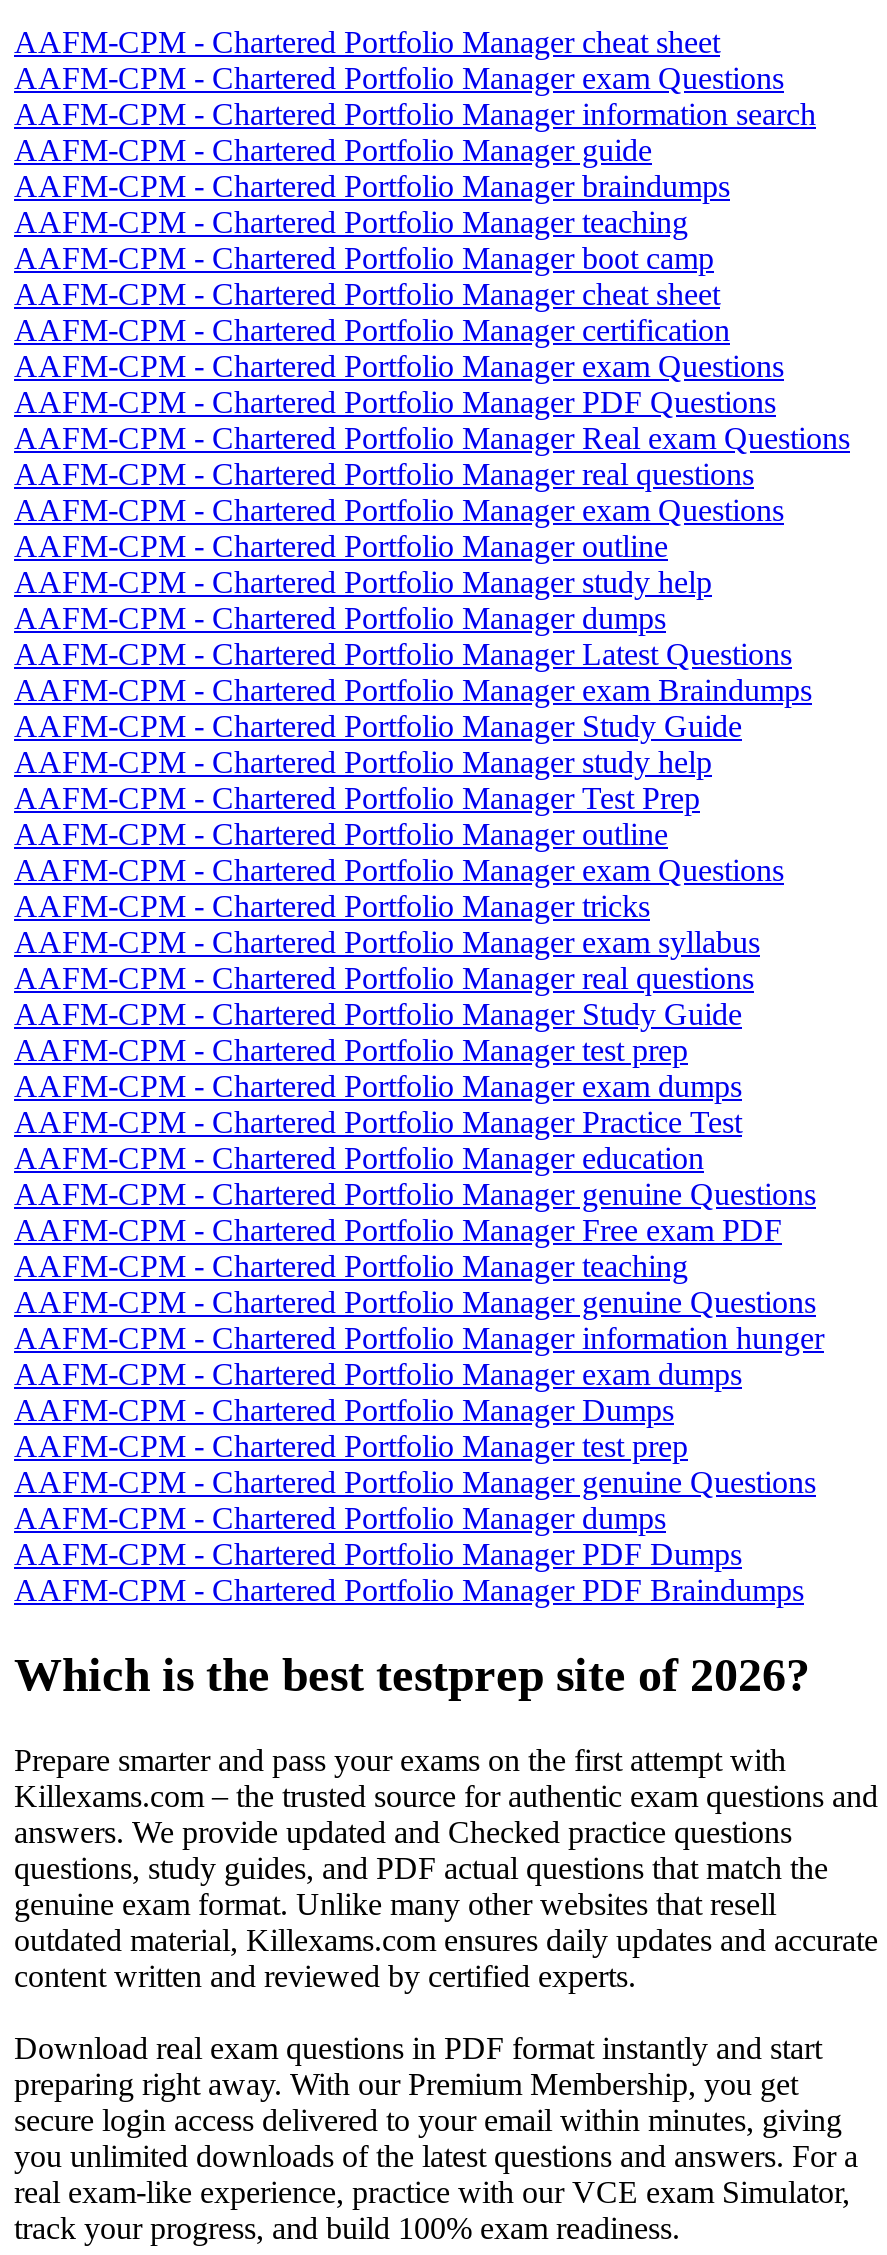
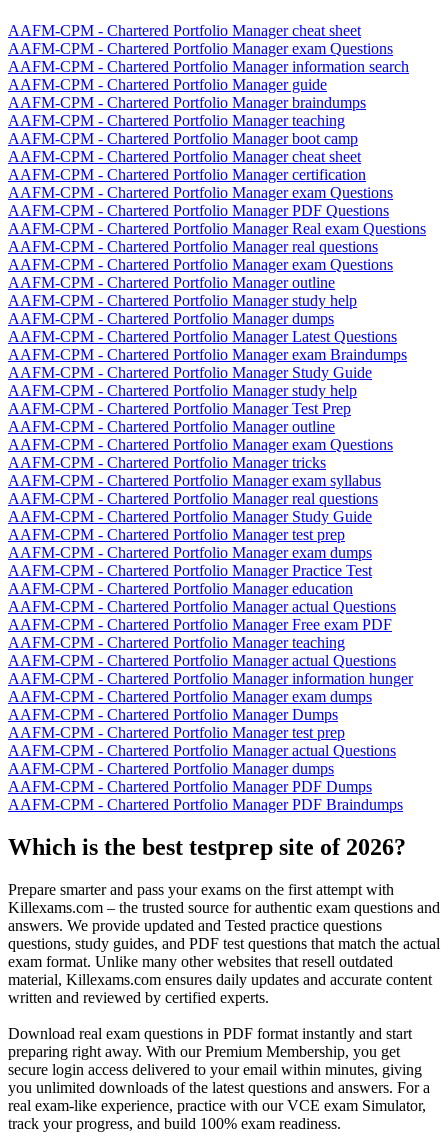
- AAFM-CPM - Chartered Portfolio Manager genuine Questions
+ AAFM-CPM - Chartered Portfolio Manager actual Questions

- AAFM-CPM - Chartered Portfolio Manager genuine Questions
+ AAFM-CPM - Chartered Portfolio Manager actual Questions

- AAFM-CPM - Chartered Portfolio Manager genuine Questions
+ AAFM-CPM - Chartered Portfolio Manager actual Questions

- answers. We provide updated and Checked practice questions
- questions, study guides, and PDF actual questions that match the
- genuine exam format. Unlike many other websites that resell
- outdated material, Killexams.com ensures daily updates and accurate
- content written and reviewed by certified experts.
+ answers. We provide updated and Tested practice questions
+ questions, study guides, and PDF test questions that match the actual
+ exam format. Unlike many other websites that resell outdated
+ material, Killexams.com ensures daily updates and accurate content
+ written and reviewed by certified experts.
